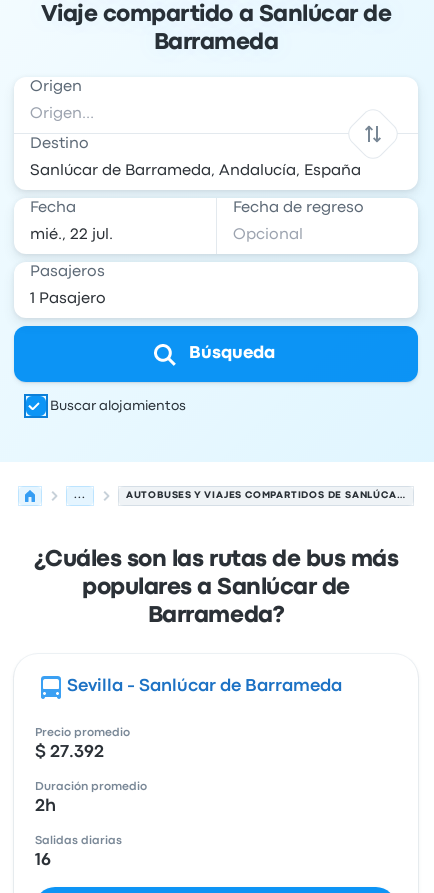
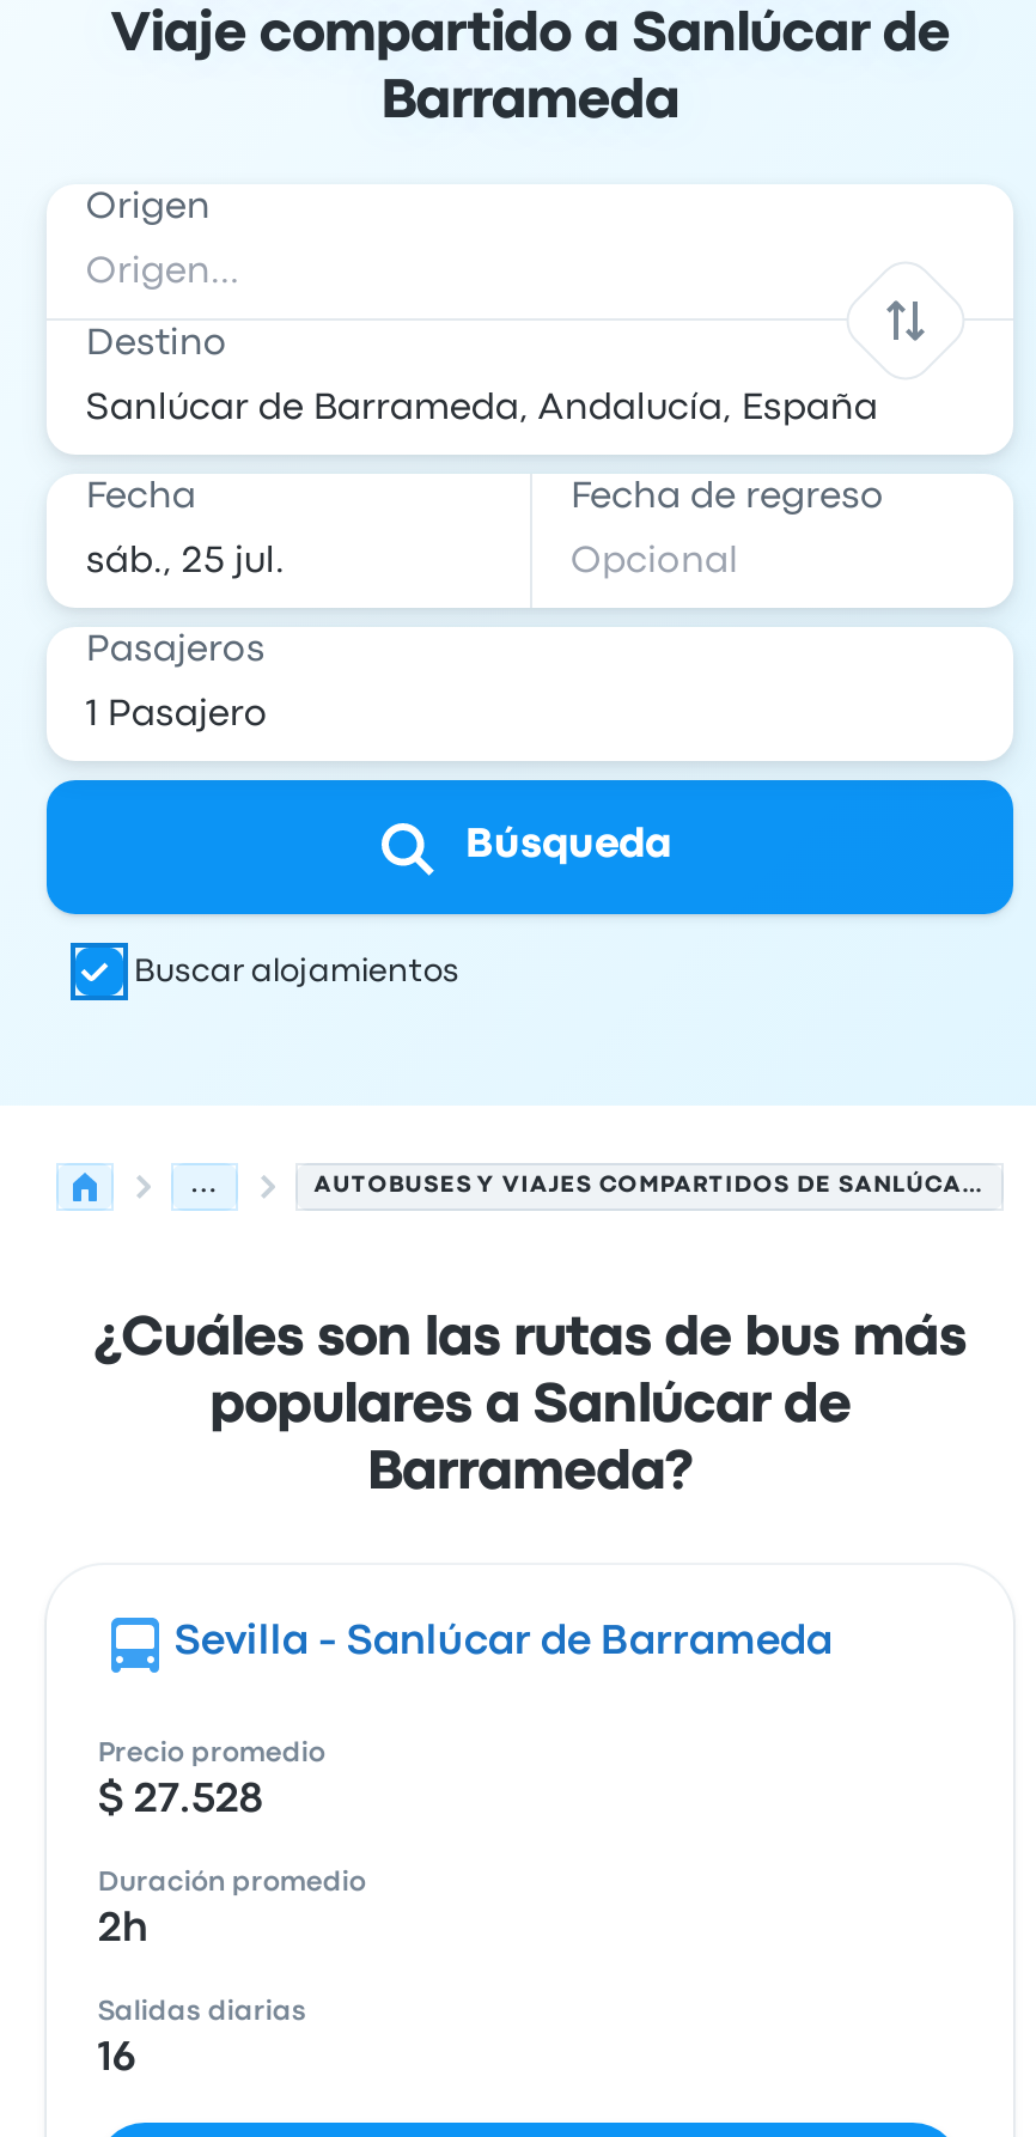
- $ 27.392
+ $ 27.528
